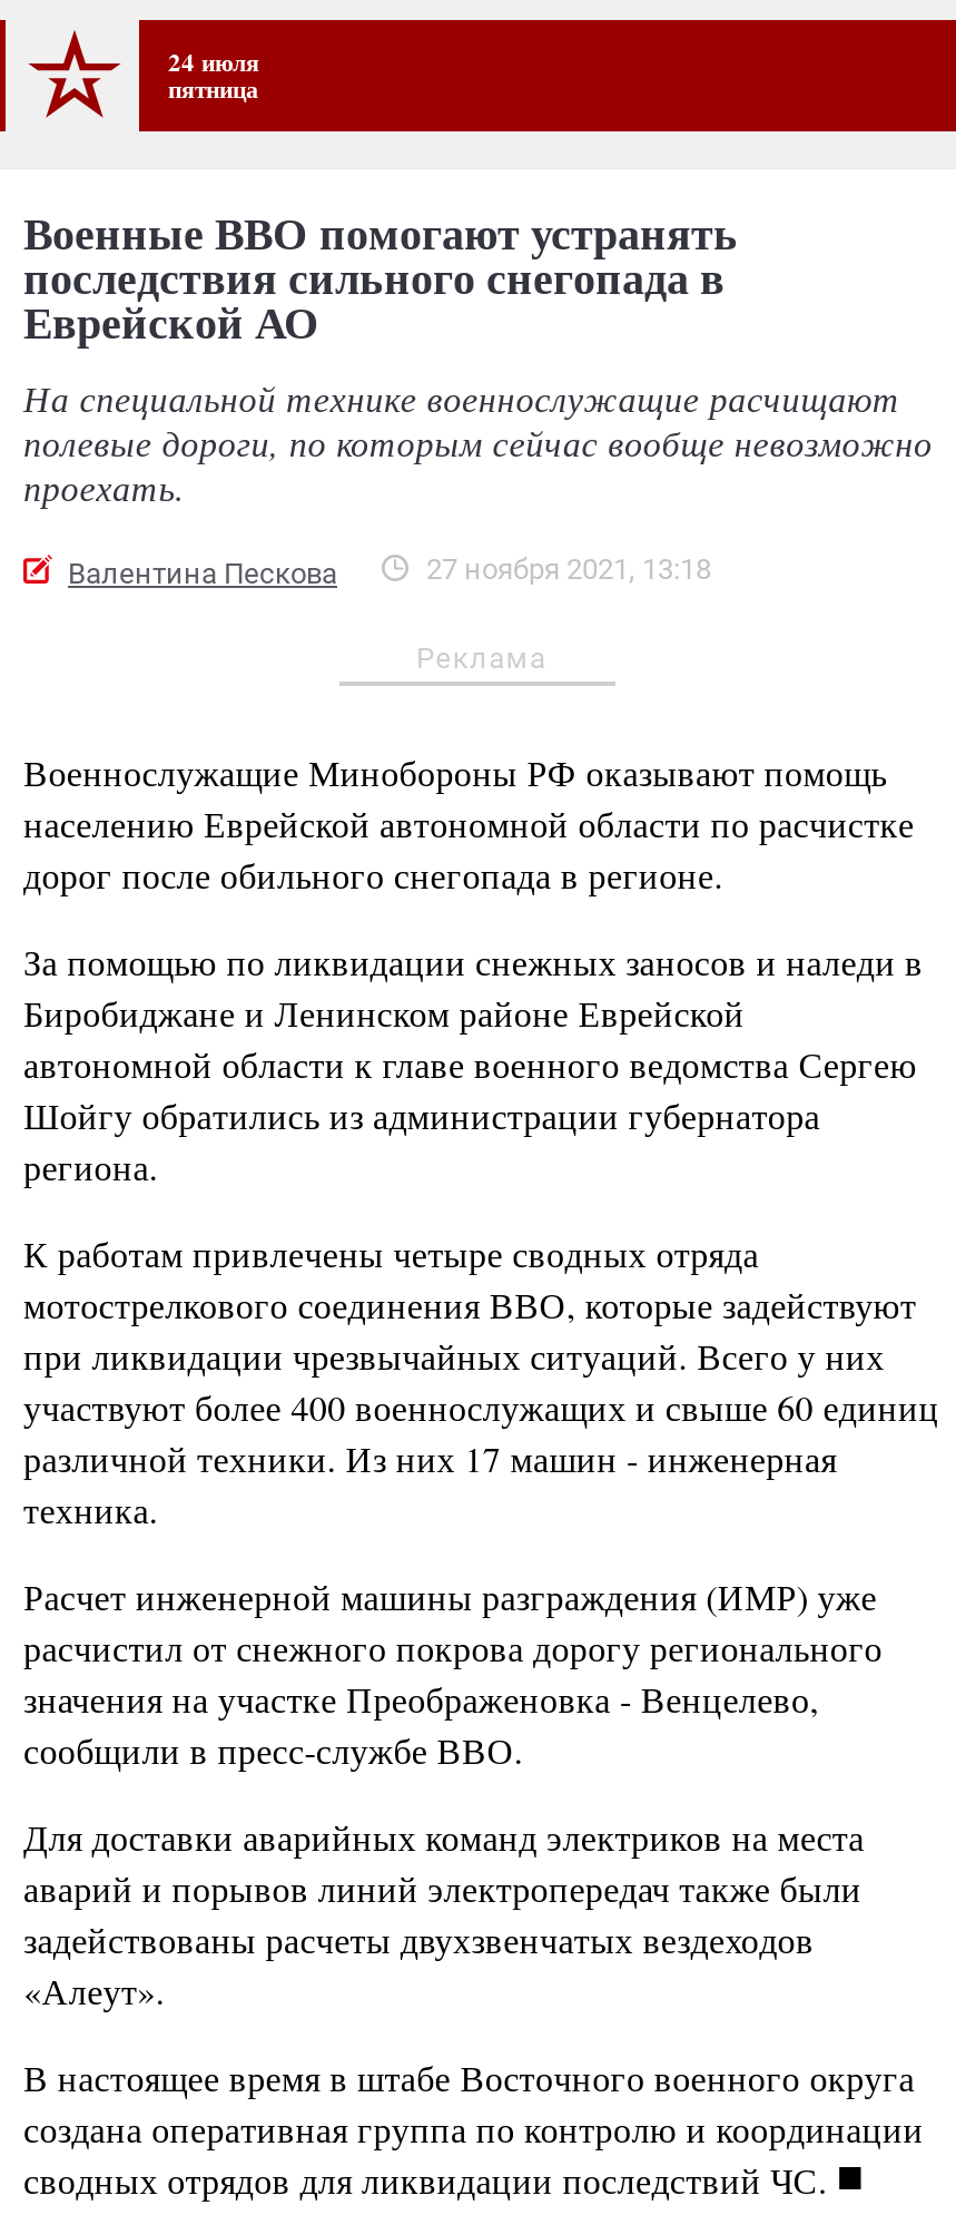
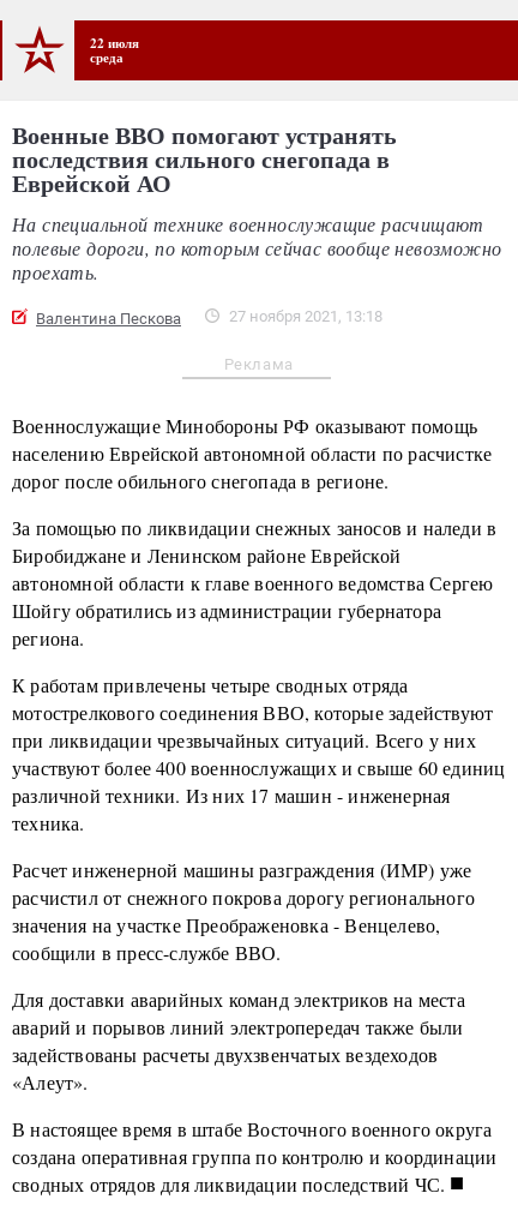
- 24 июля
- пятница
+ 22 июля
+ среда
